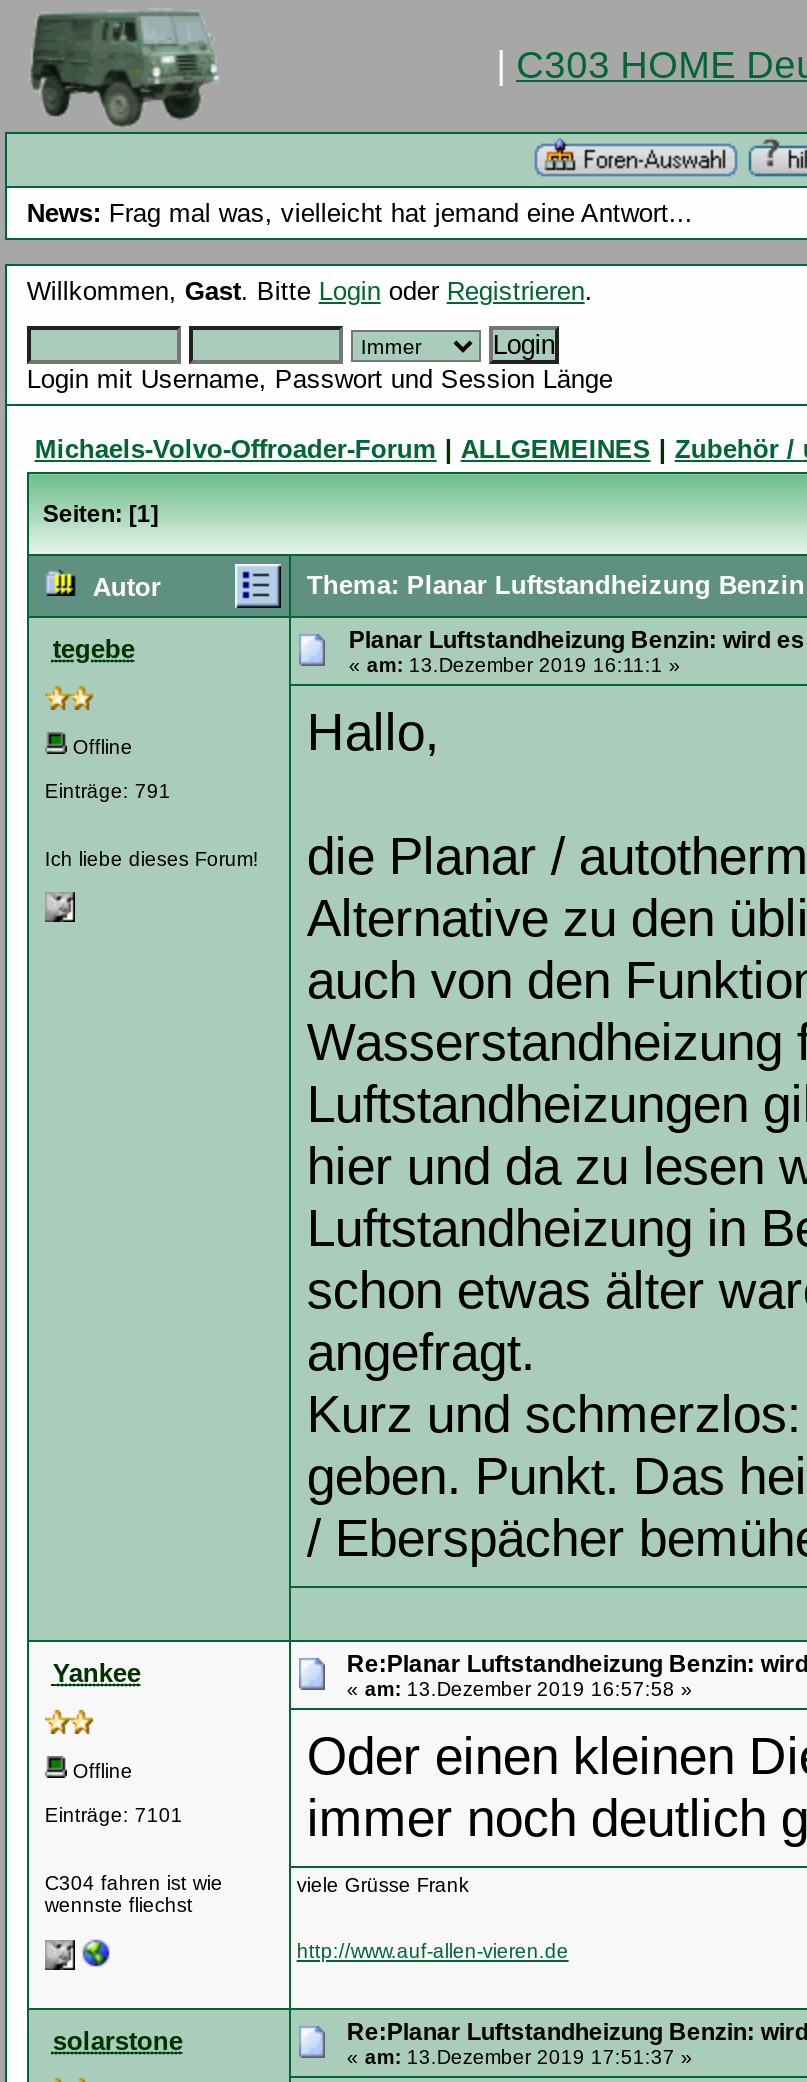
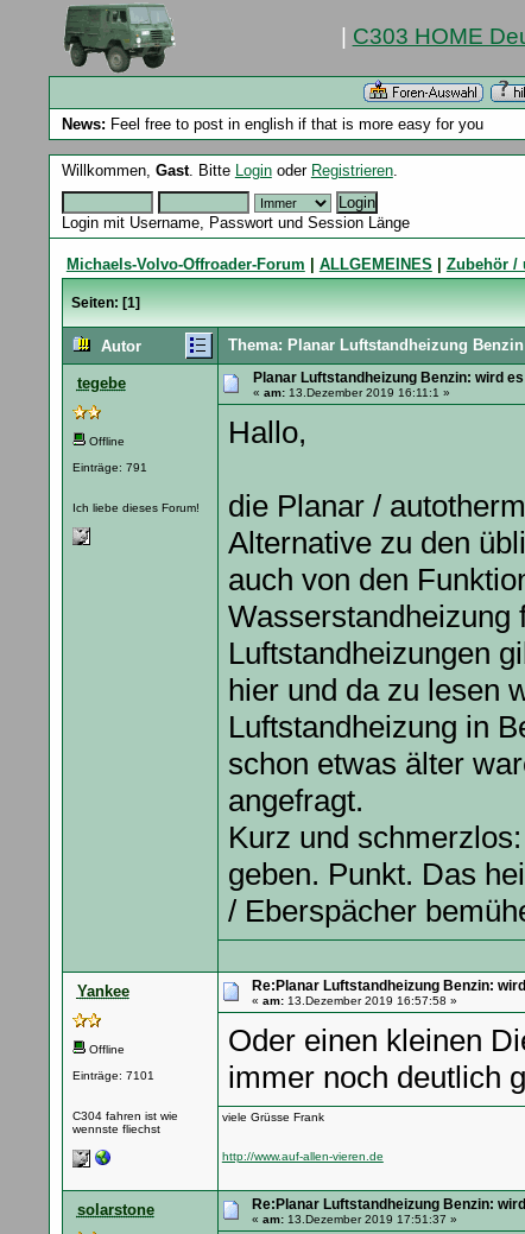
- News: Frag mal was, vielleicht hat jemand eine Antwort...
+ News: Feel free to post in english if that is more easy for you
